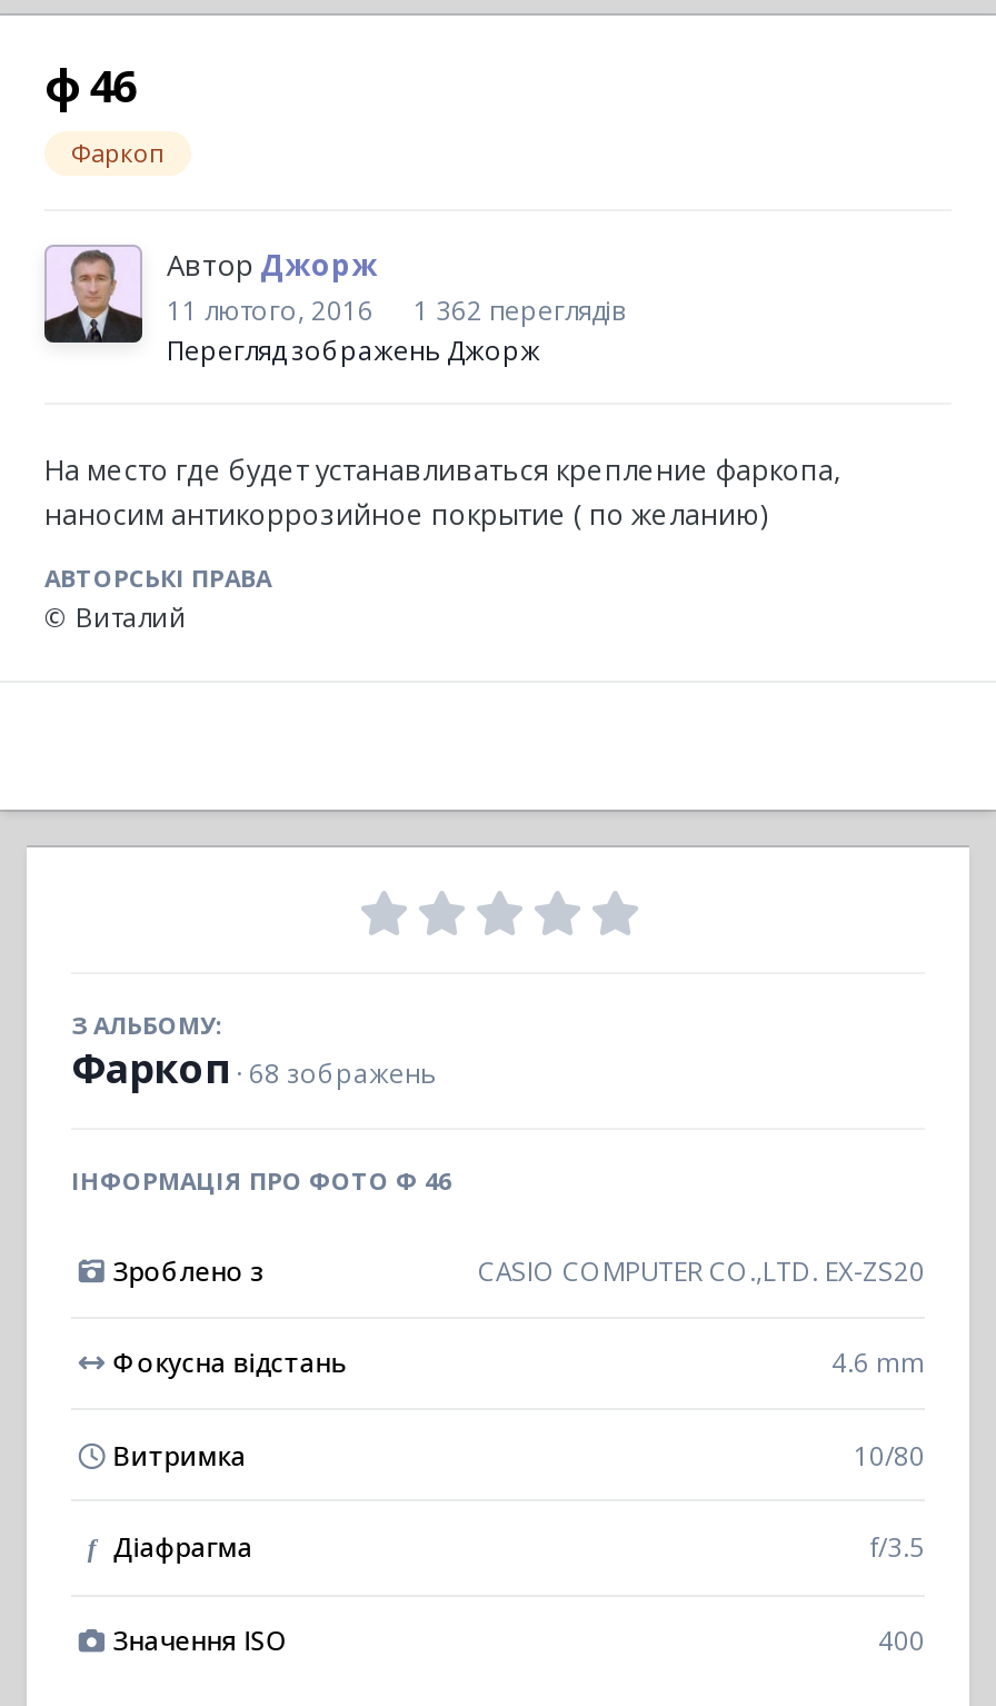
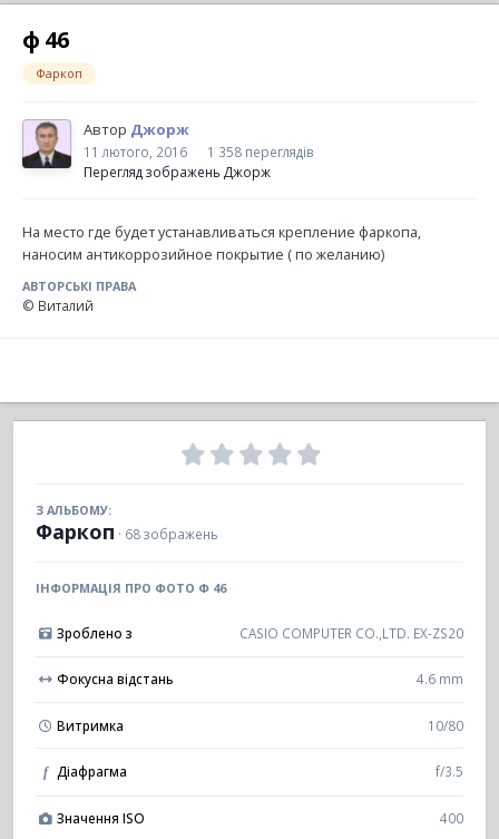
- 11 лютого, 2016 1 362 переглядів
+ 11 лютого, 2016 1 358 переглядів
